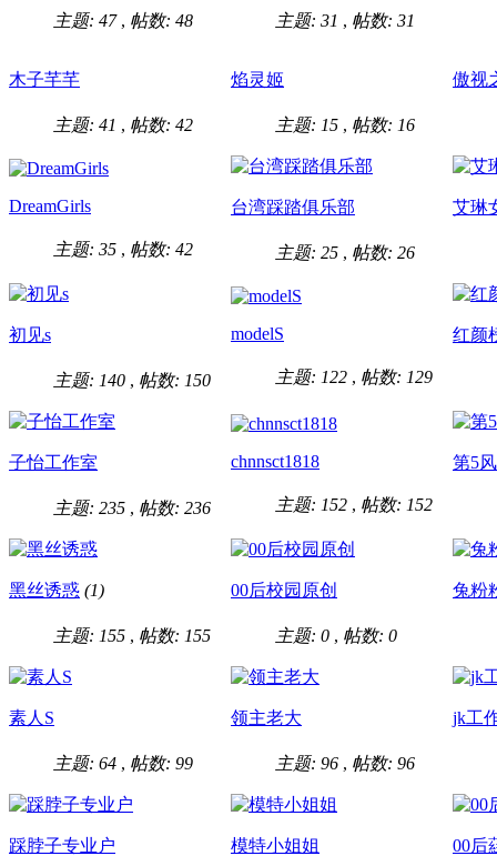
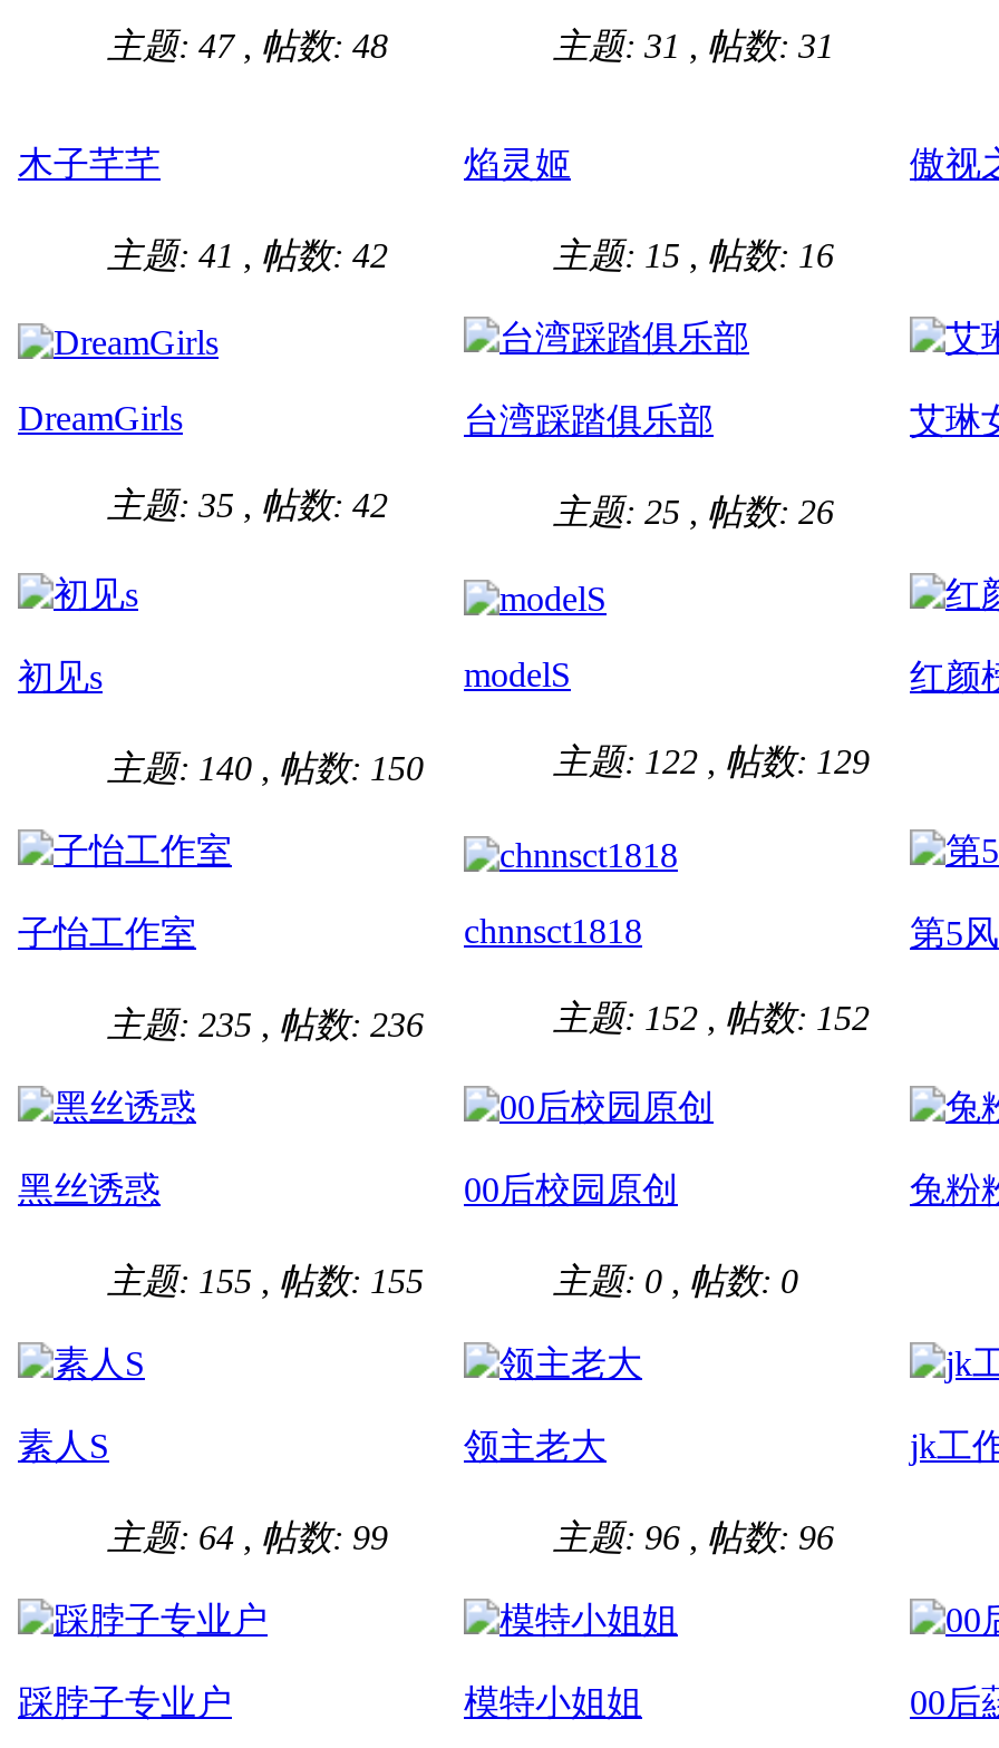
- 黑丝诱惑 (1)
+ 黑丝诱惑
